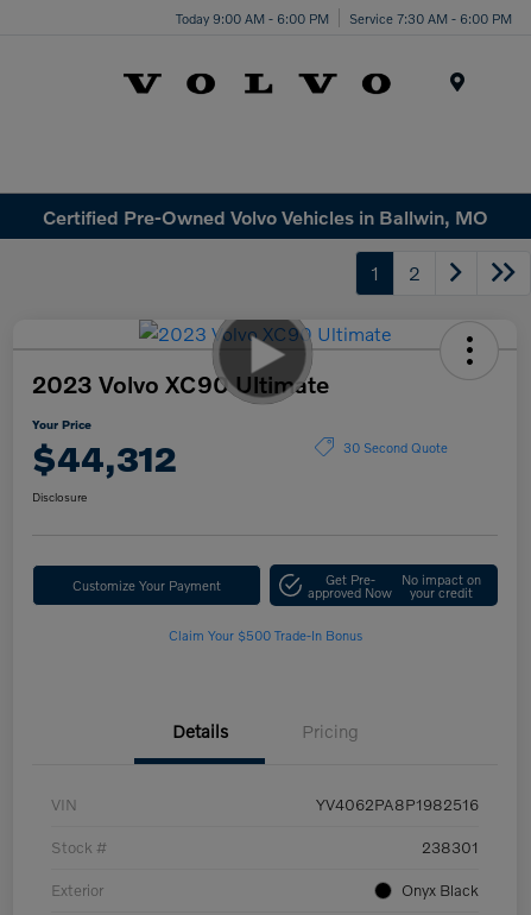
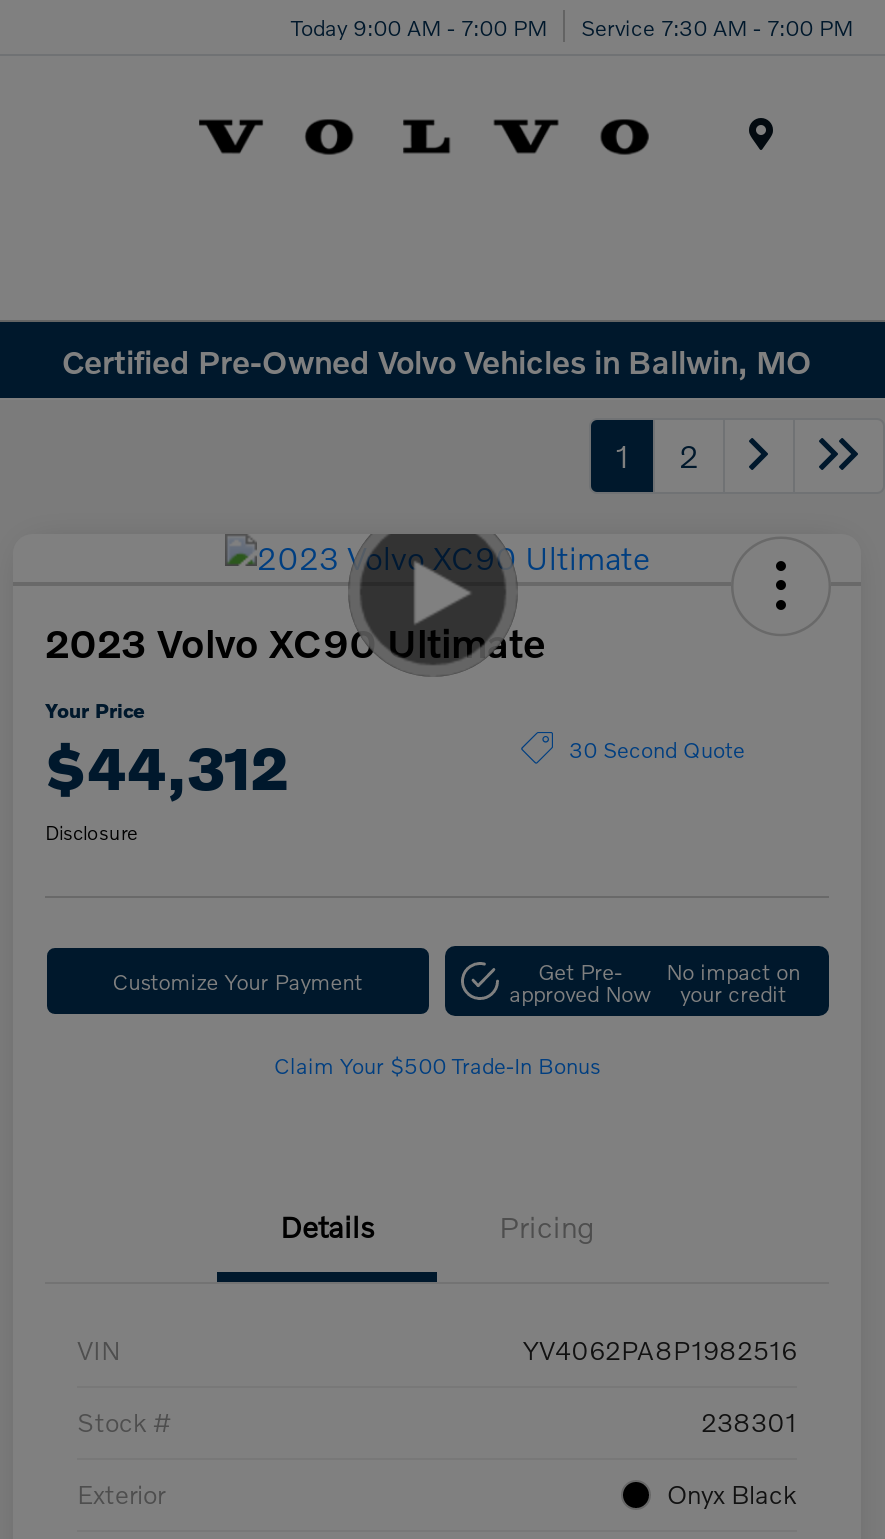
- Today 9:00 AM - 6:00 PM
+ Today 9:00 AM - 7:00 PM

- Service 7:30 AM - 6:00 PM
+ Service 7:30 AM - 7:00 PM
